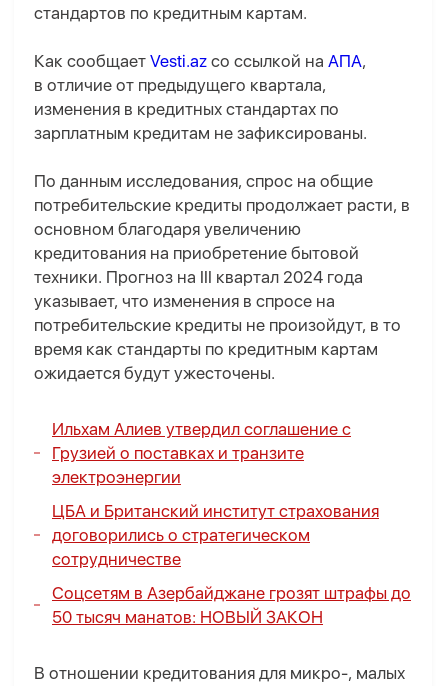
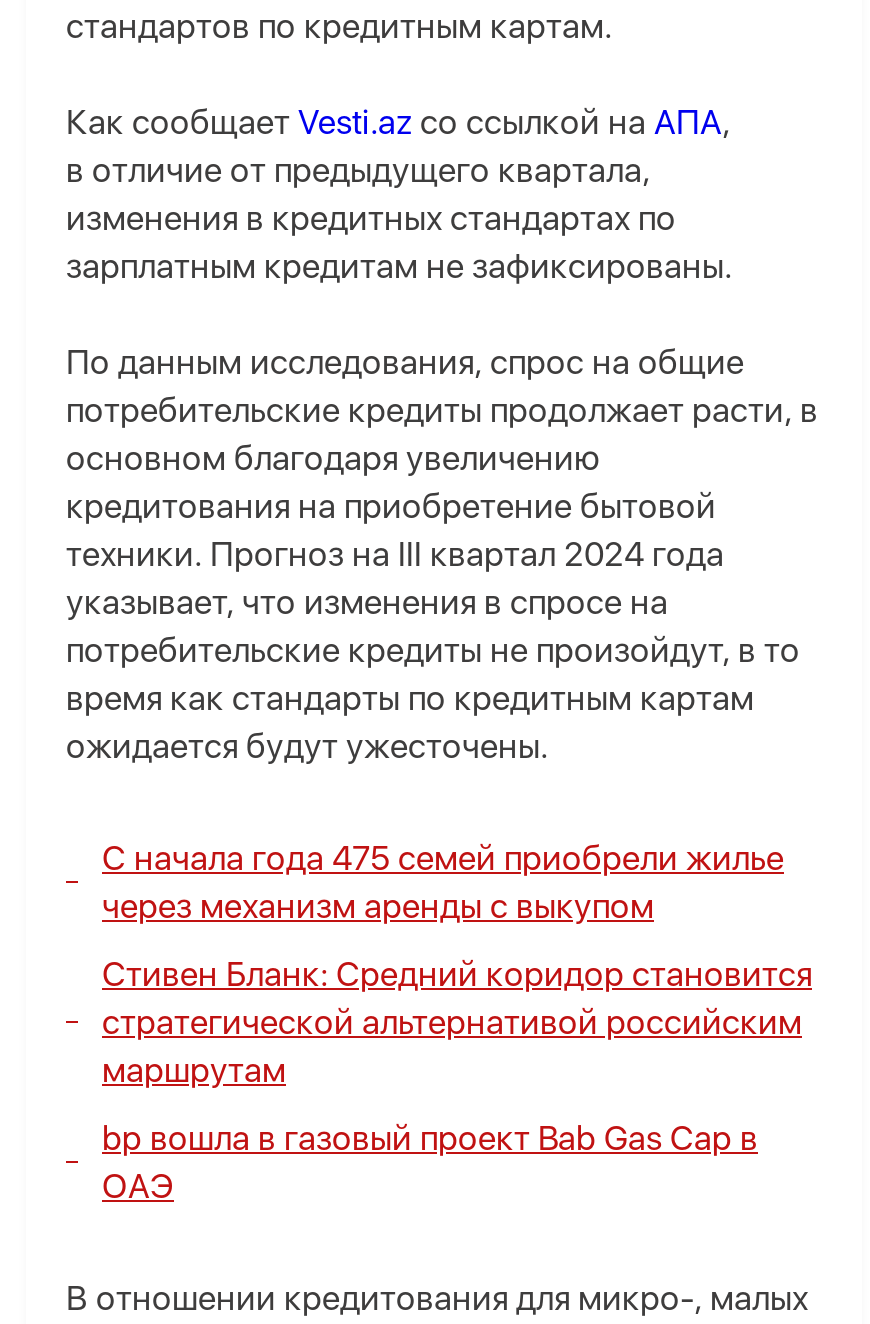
- Ильхам Алиев утвердил соглашение с
- Грузией о поставках и транзите
- электроэнергии
+ С начала года 475 семей приобрели жилье
+ через механизм аренды с выкупом

- ЦБА и Британский институт страхования
- договорились о стратегическом
- сотрудничестве
+ Стивен Бланк: Средний коридор становится
+ стратегической альтернативой российским
+ маршрутам

- Соцсетям в Азербайджане грозят штрафы до
- 50 тысяч манатов: НОВЫЙ ЗАКОН
+ bp вошла в газовый проект Bab Gas Cap в
+ ОАЭ
